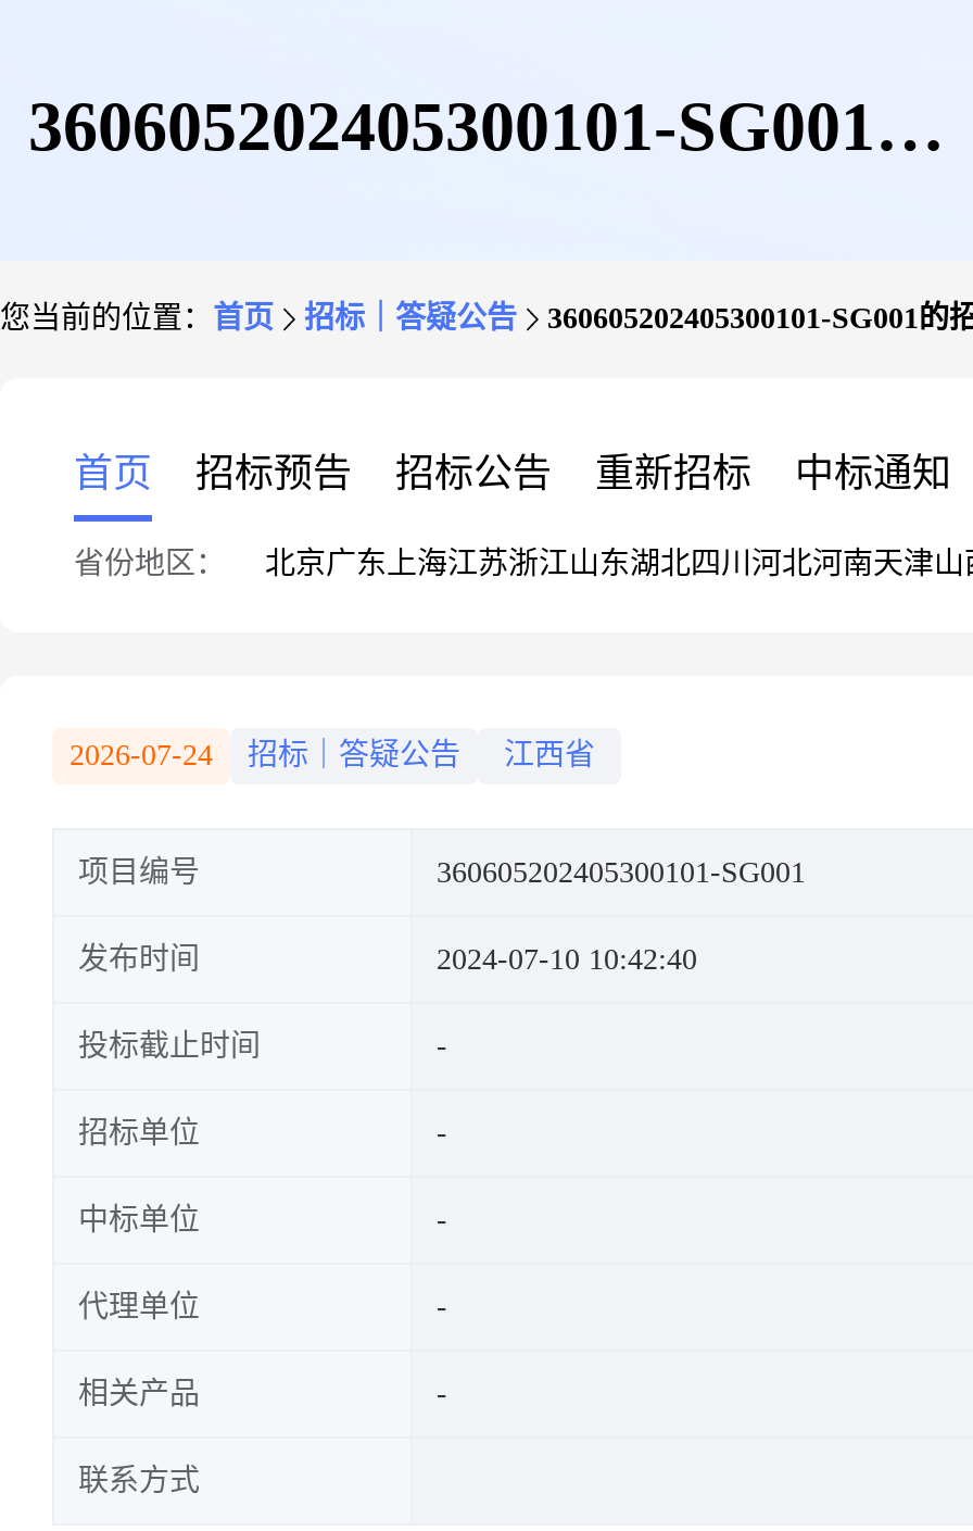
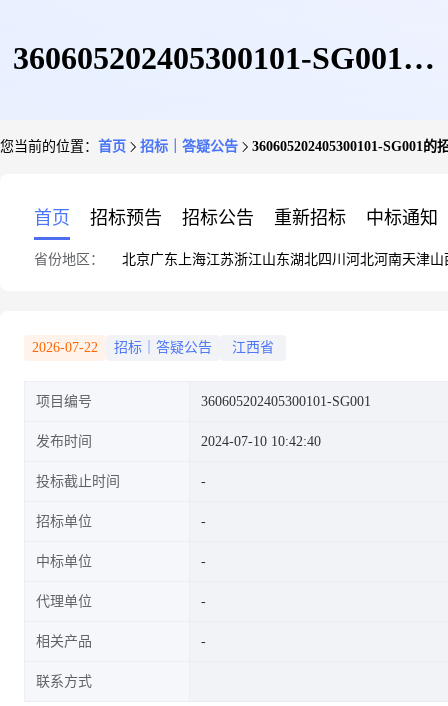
- 2026-07-24 招标｜答疑公告 江西省
+ 2026-07-22 招标｜答疑公告 江西省
